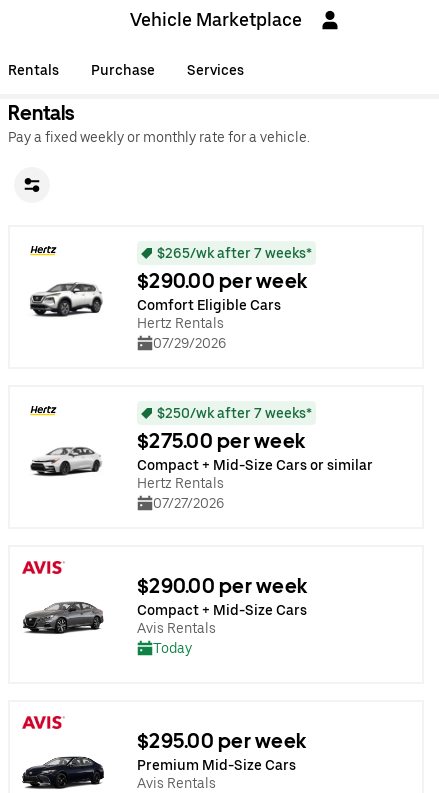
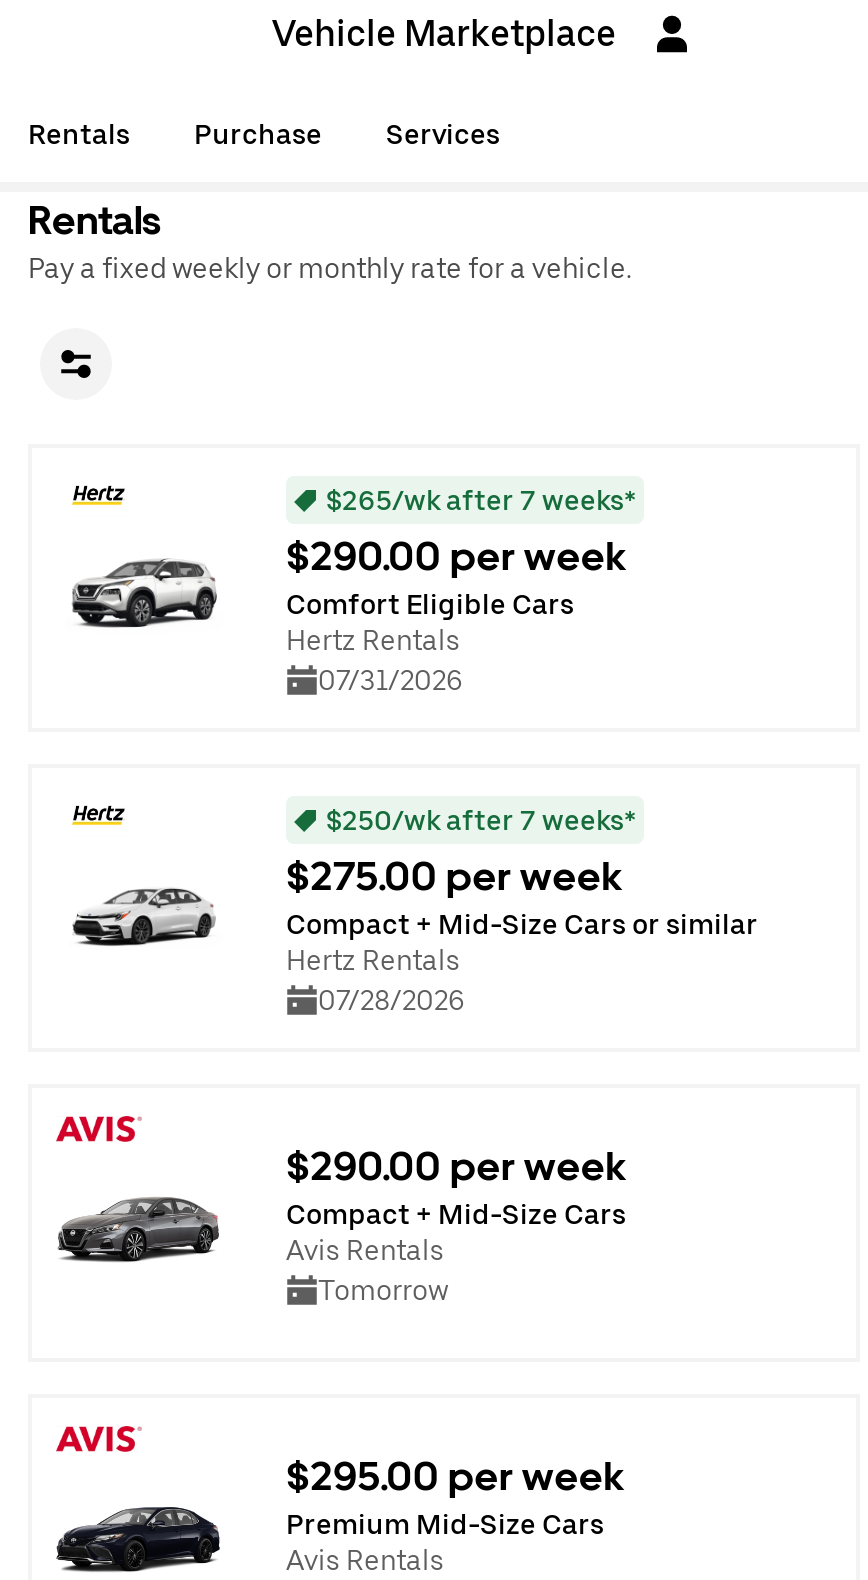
- 07/29/2026
+ 07/31/2026

- 07/27/2026
+ 07/28/2026

- Today
+ Tomorrow
